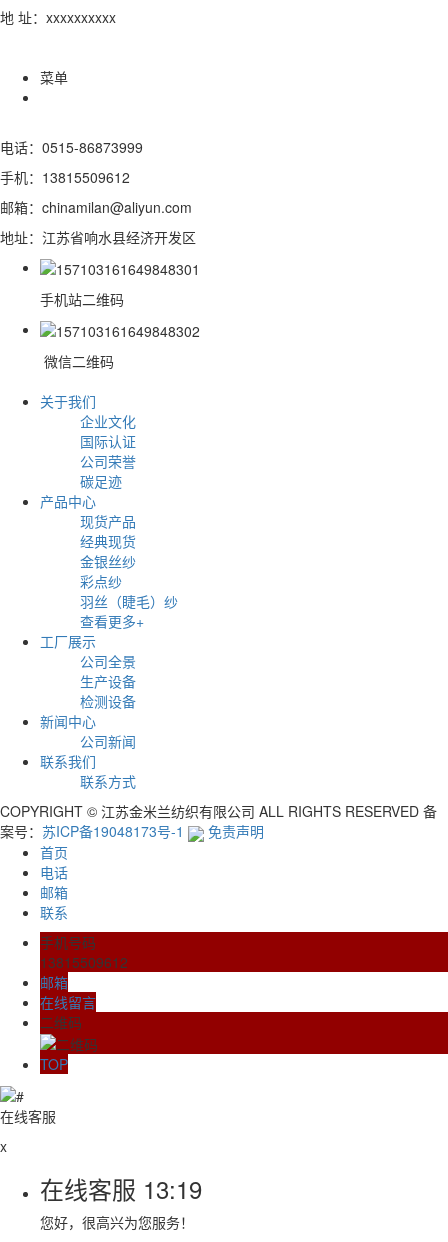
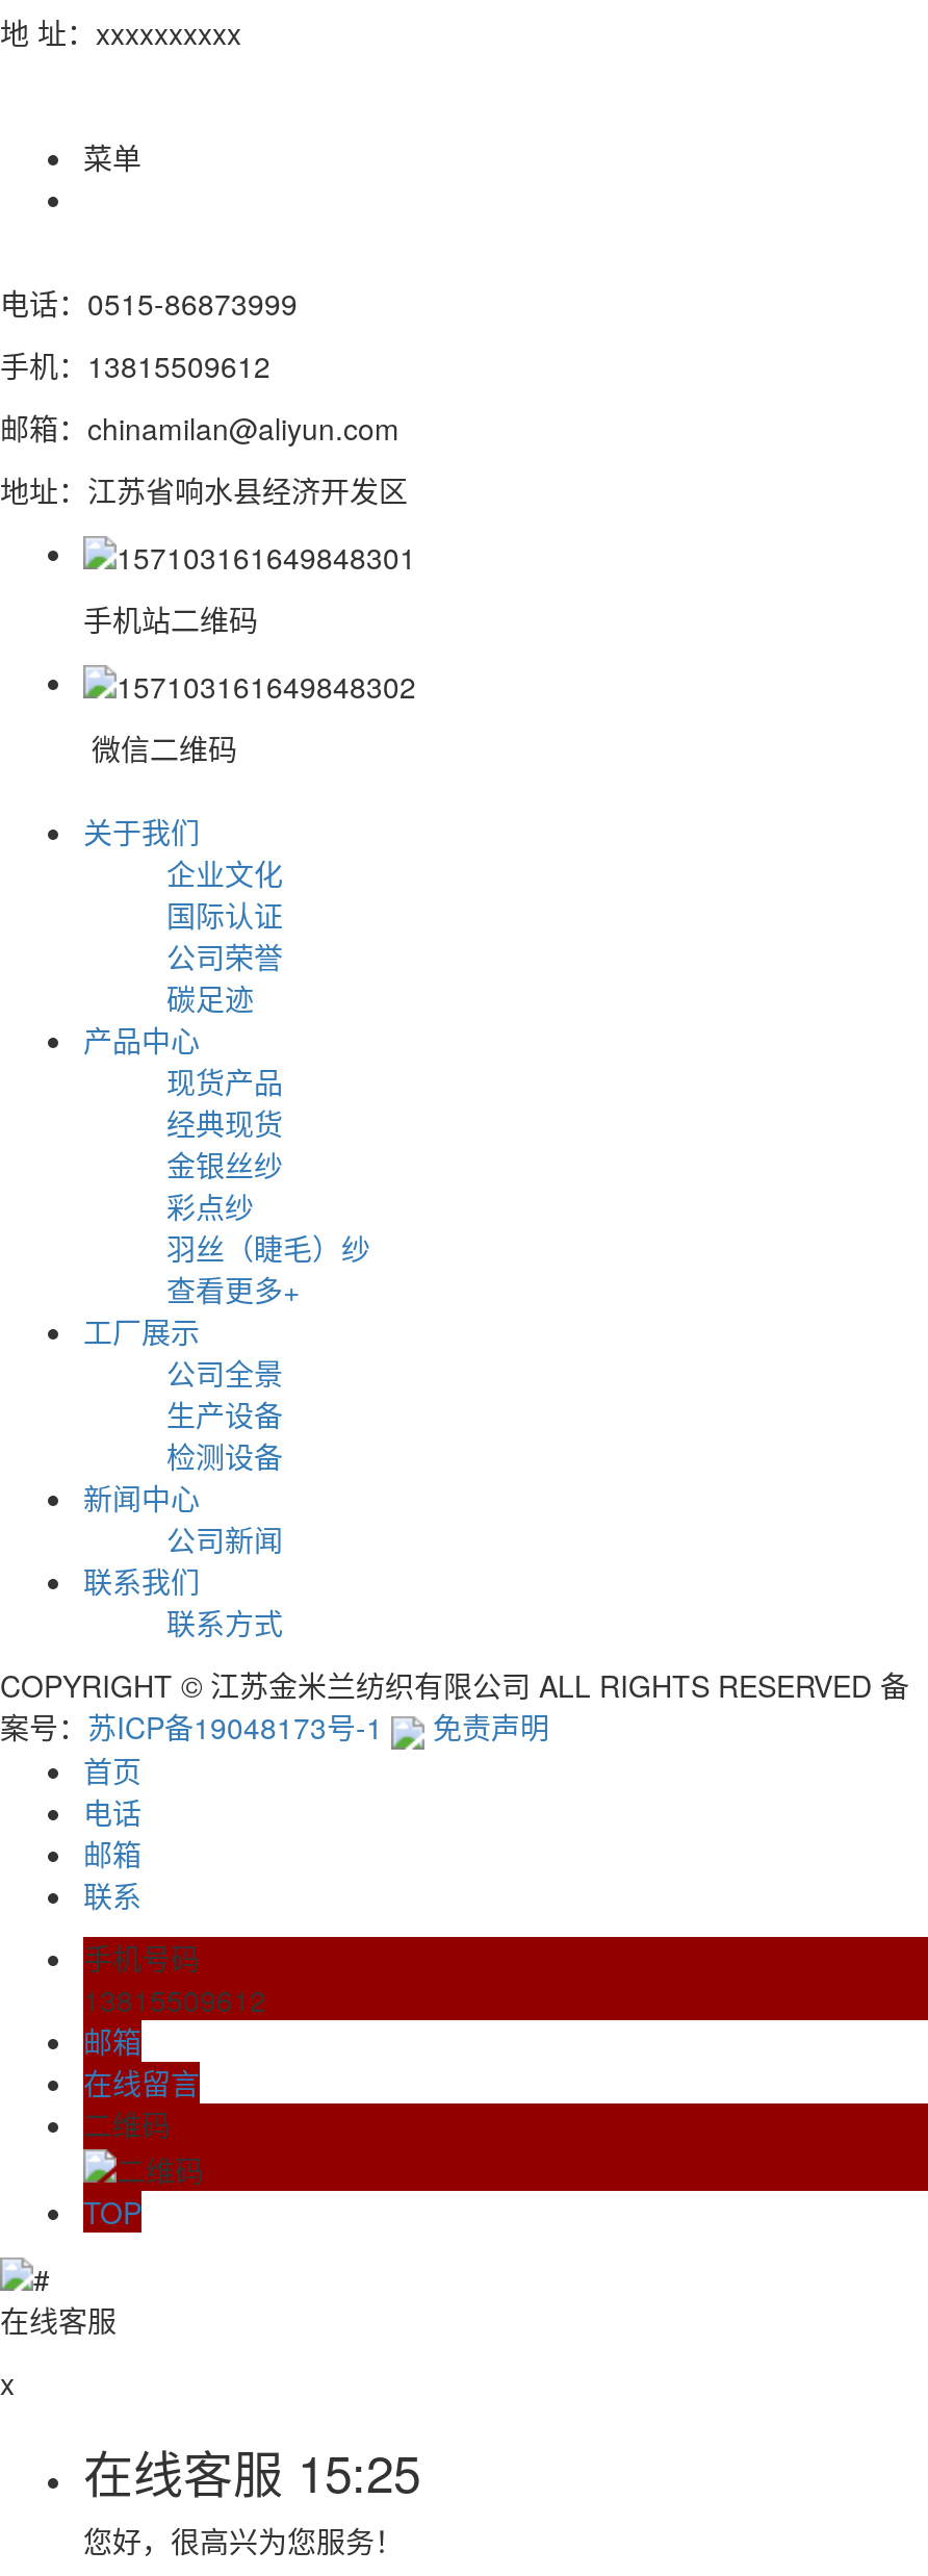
- 在线客服13:19
+ 在线客服15:25
